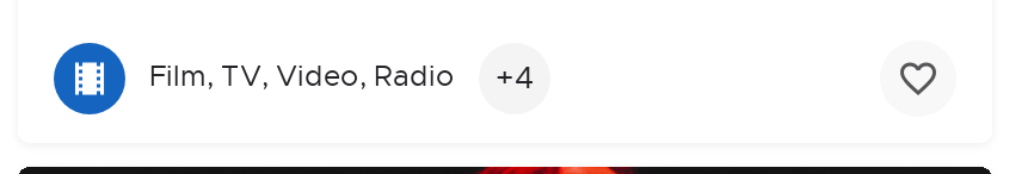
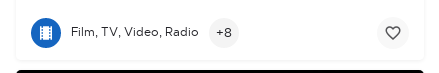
- Film, TV, Video, Radio +4
+ Film, TV, Video, Radio +8
